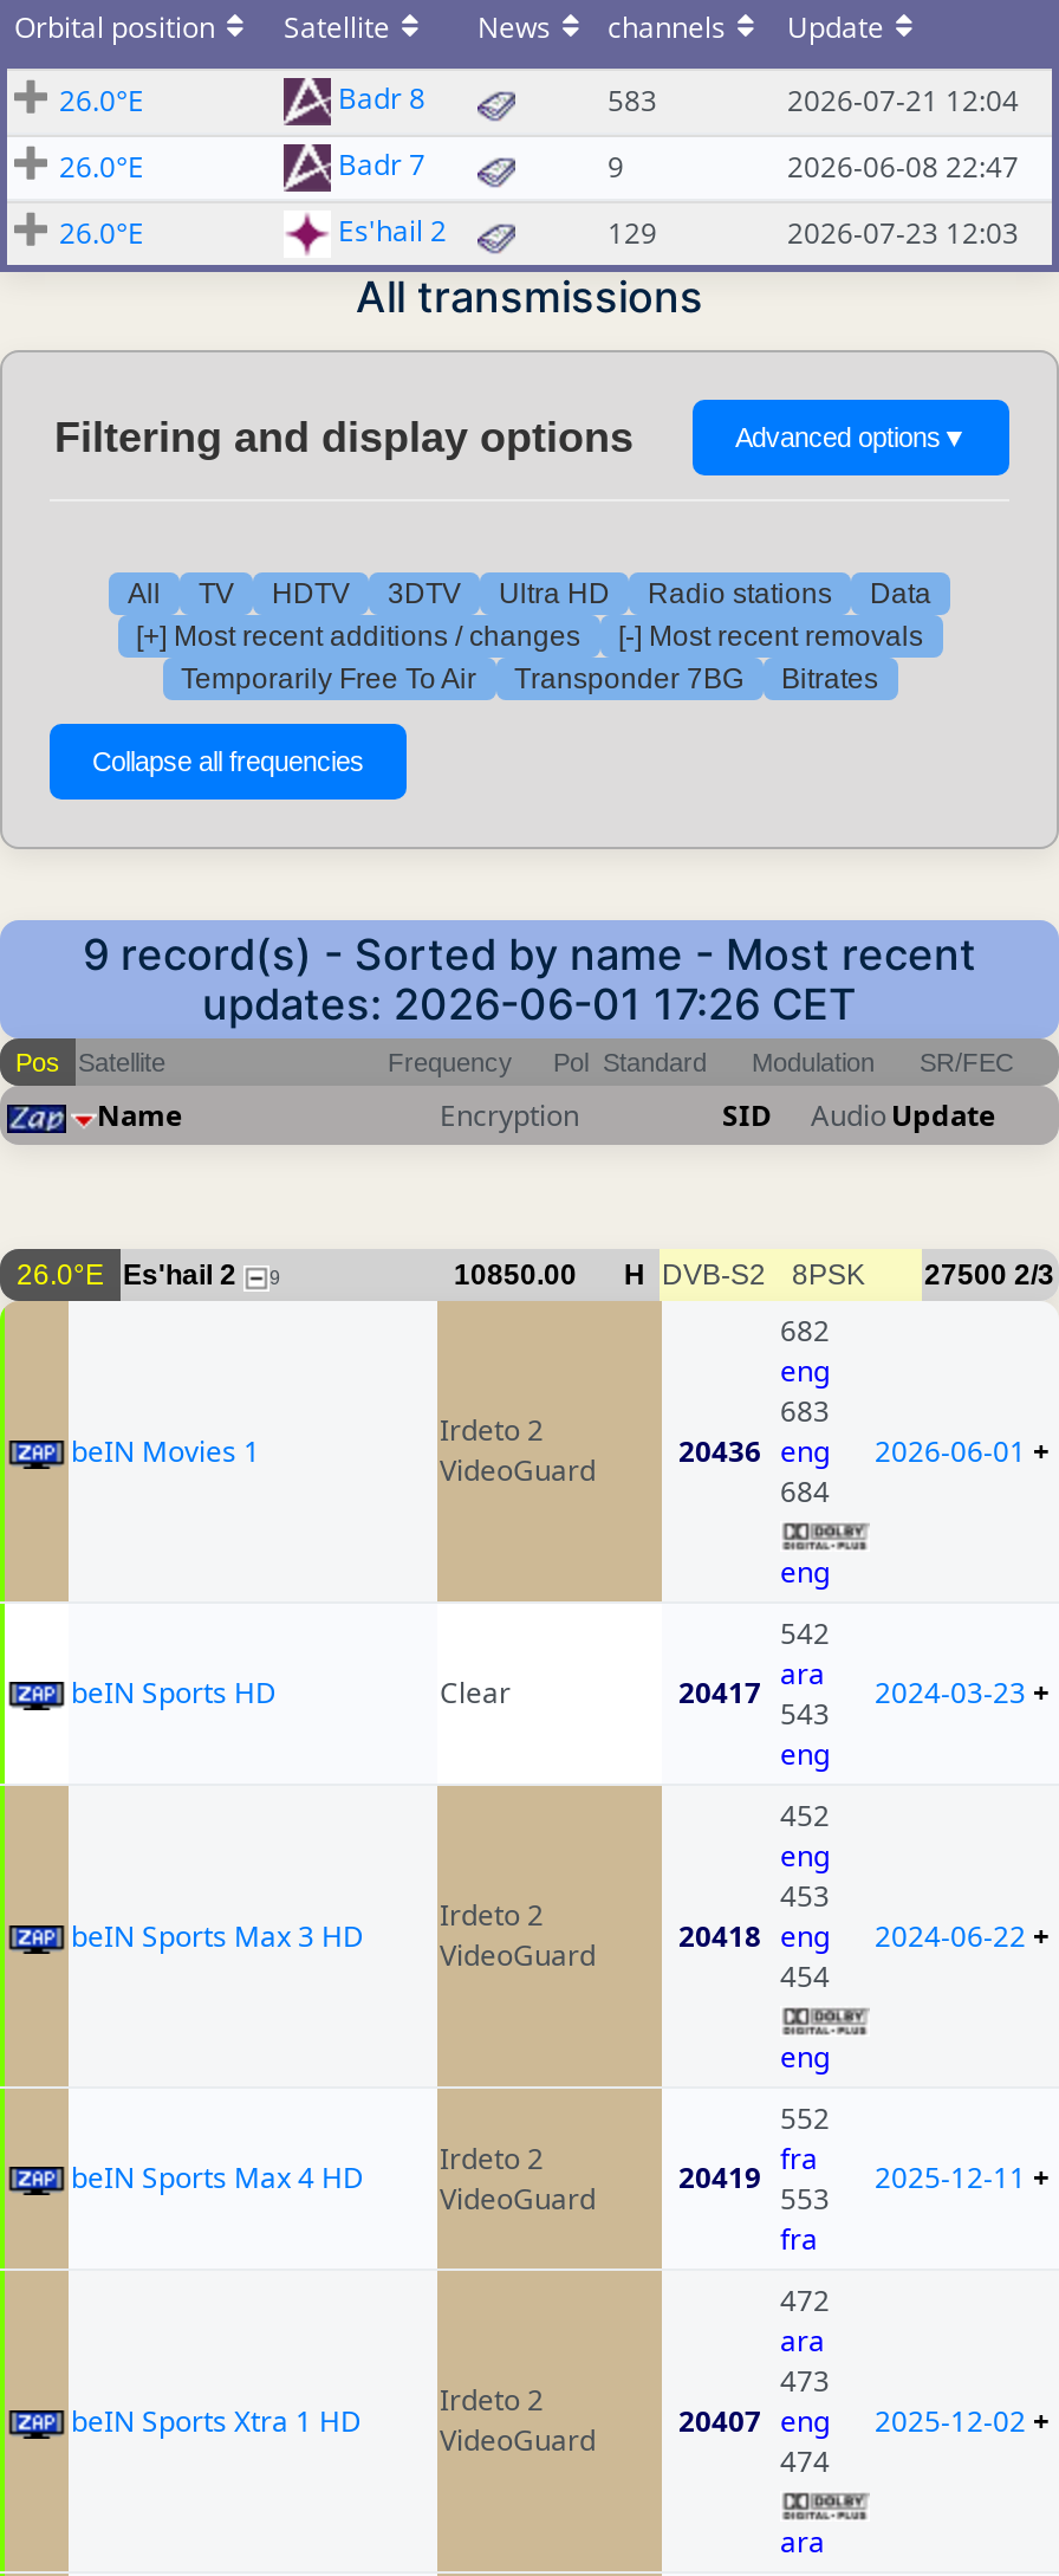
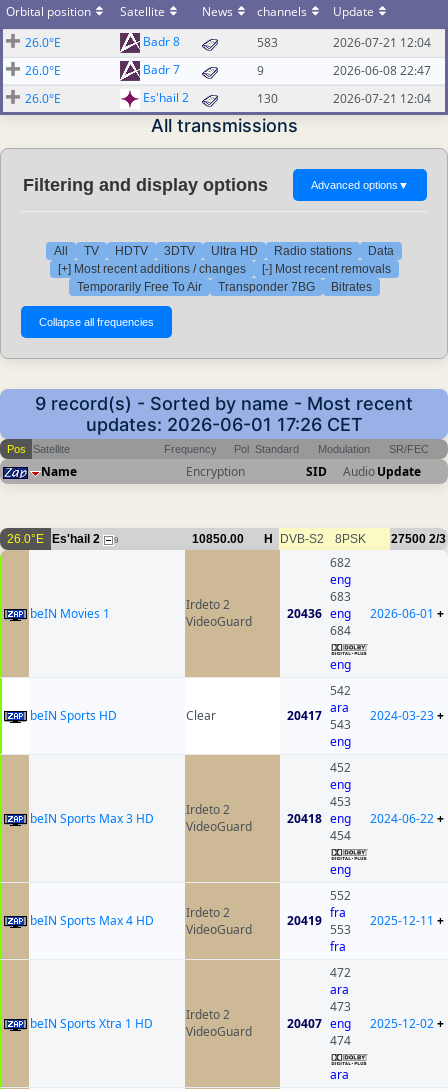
- 129
+ 130

- 2026-07-23 12:03
+ 2026-07-21 12:04
